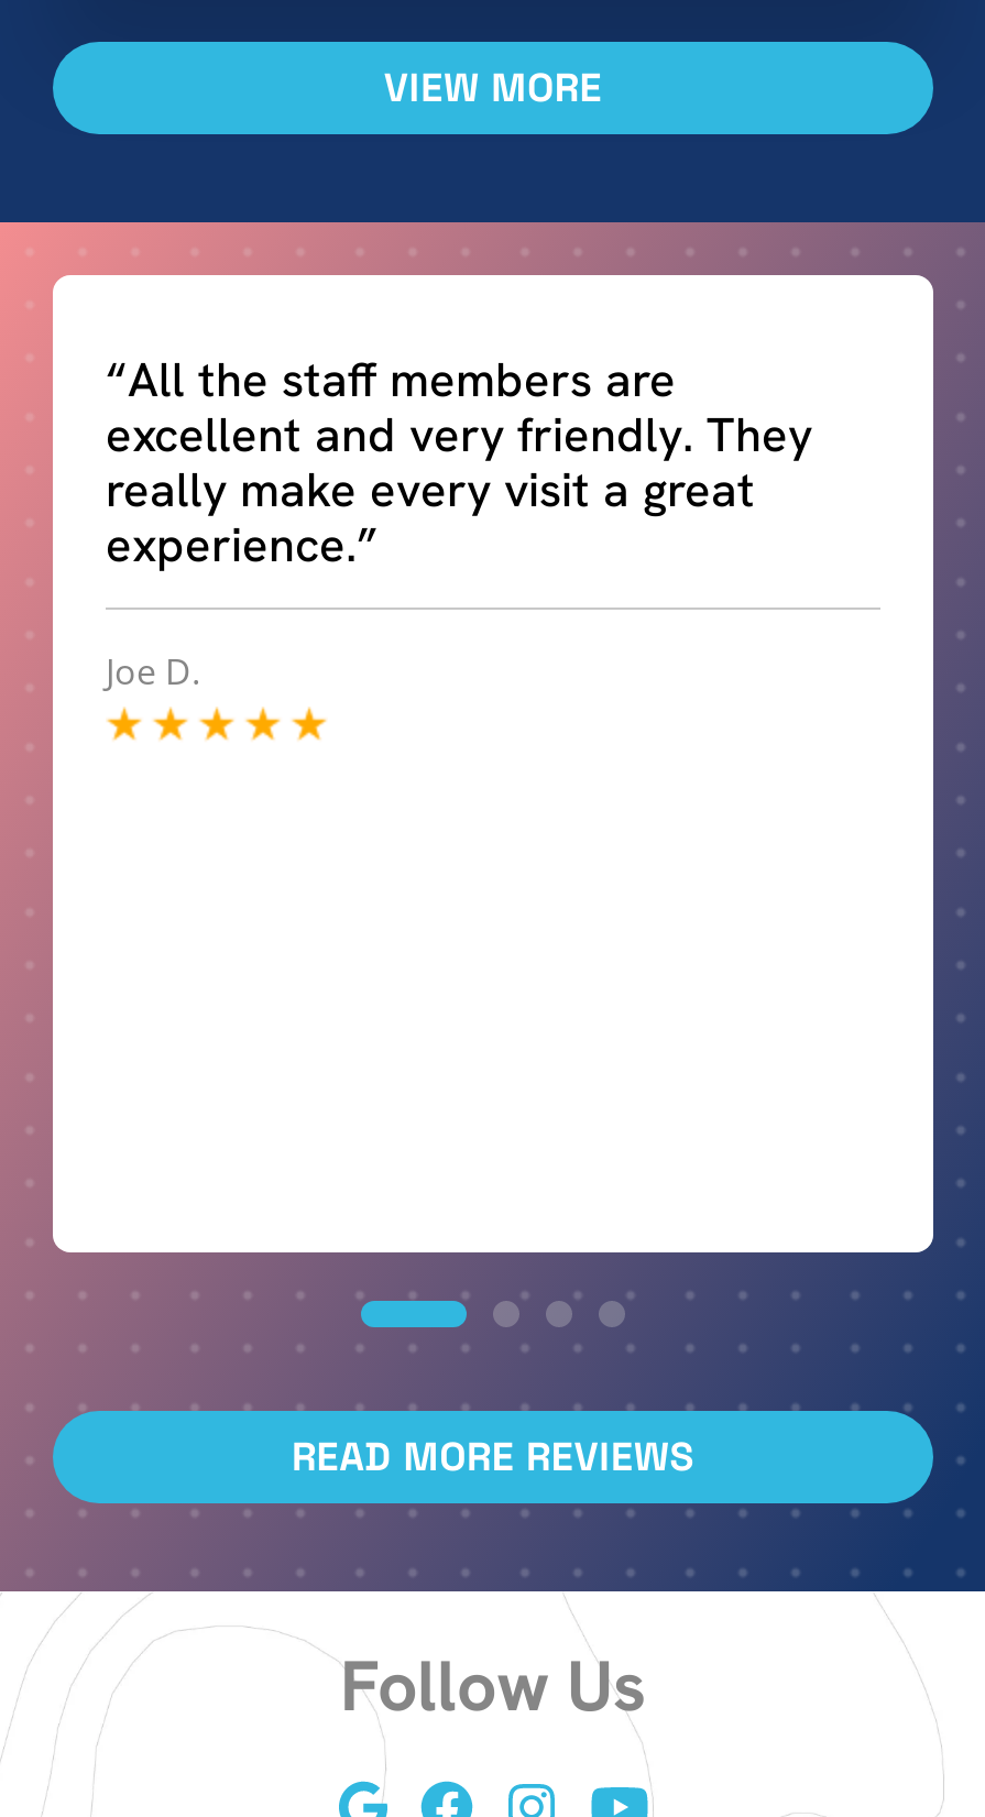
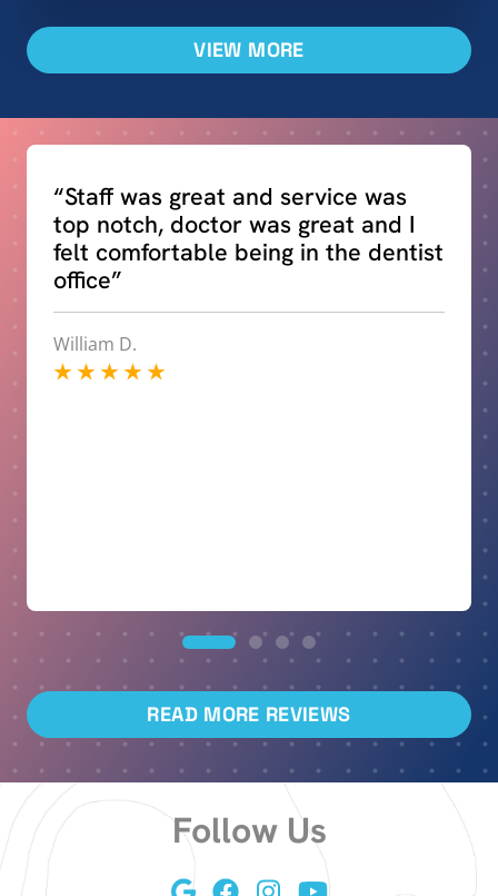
- “All the staff members are
- excellent and very friendly. They
- really make every visit a great
- experience.”
+ “Staff was great and service was
+ top notch, doctor was great and I
+ felt comfortable being in the dentist
+ office”

- Joe D.
+ William D.
